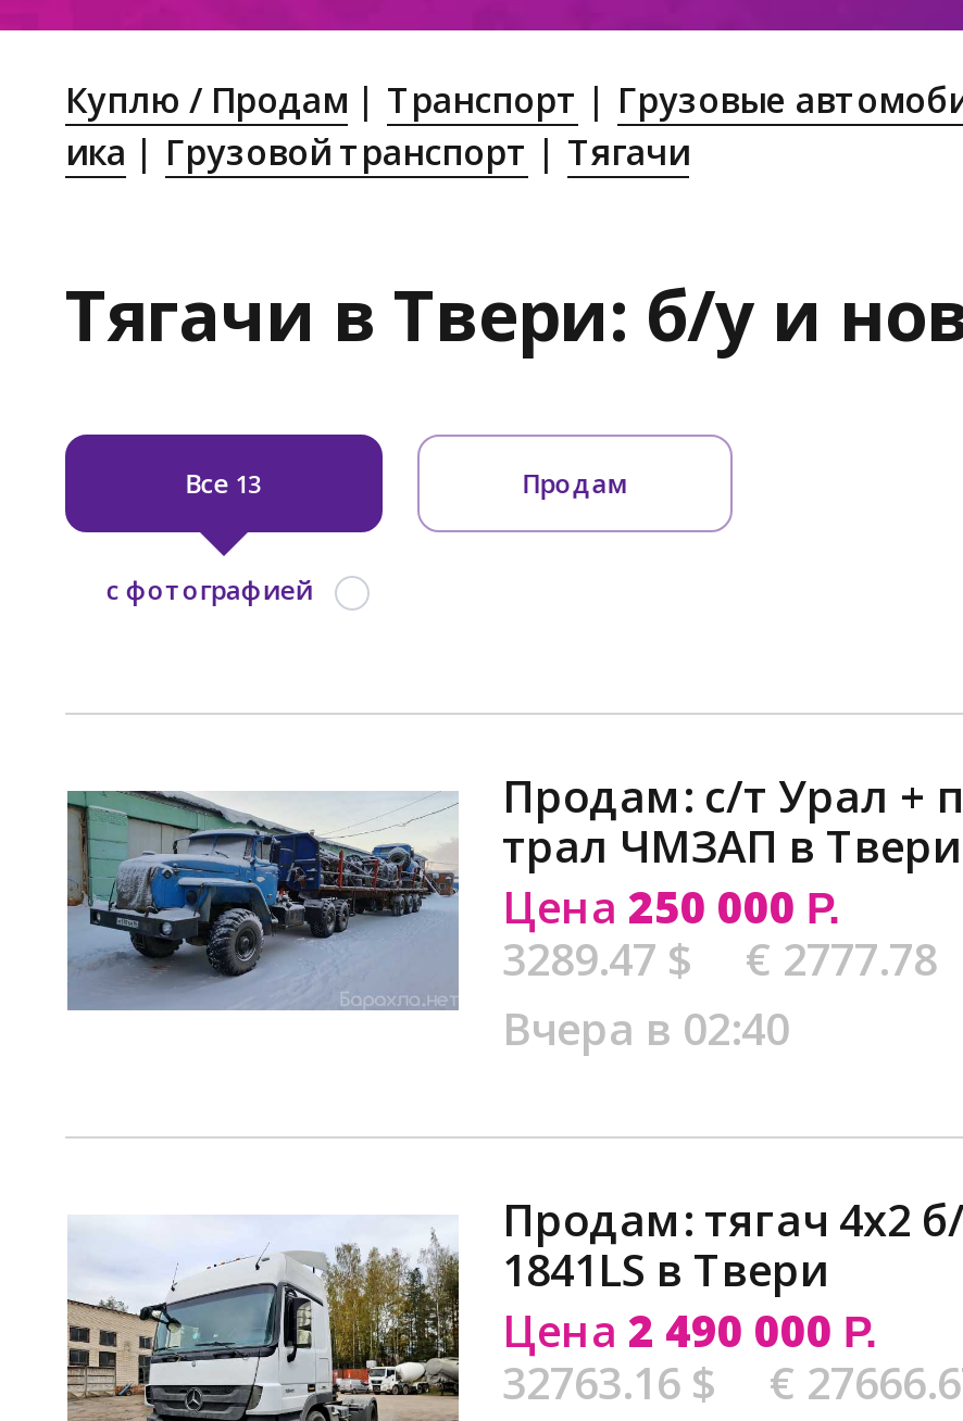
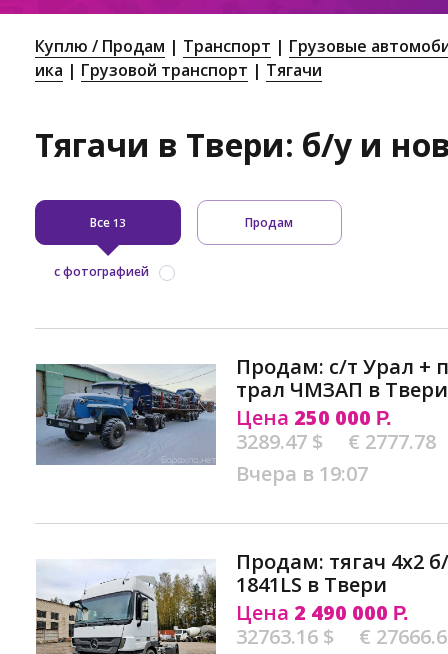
- Вчера в 02:40
+ Вчера в 19:07
